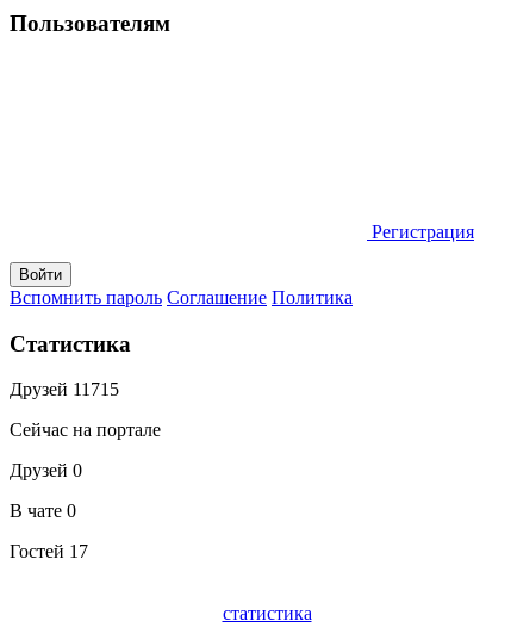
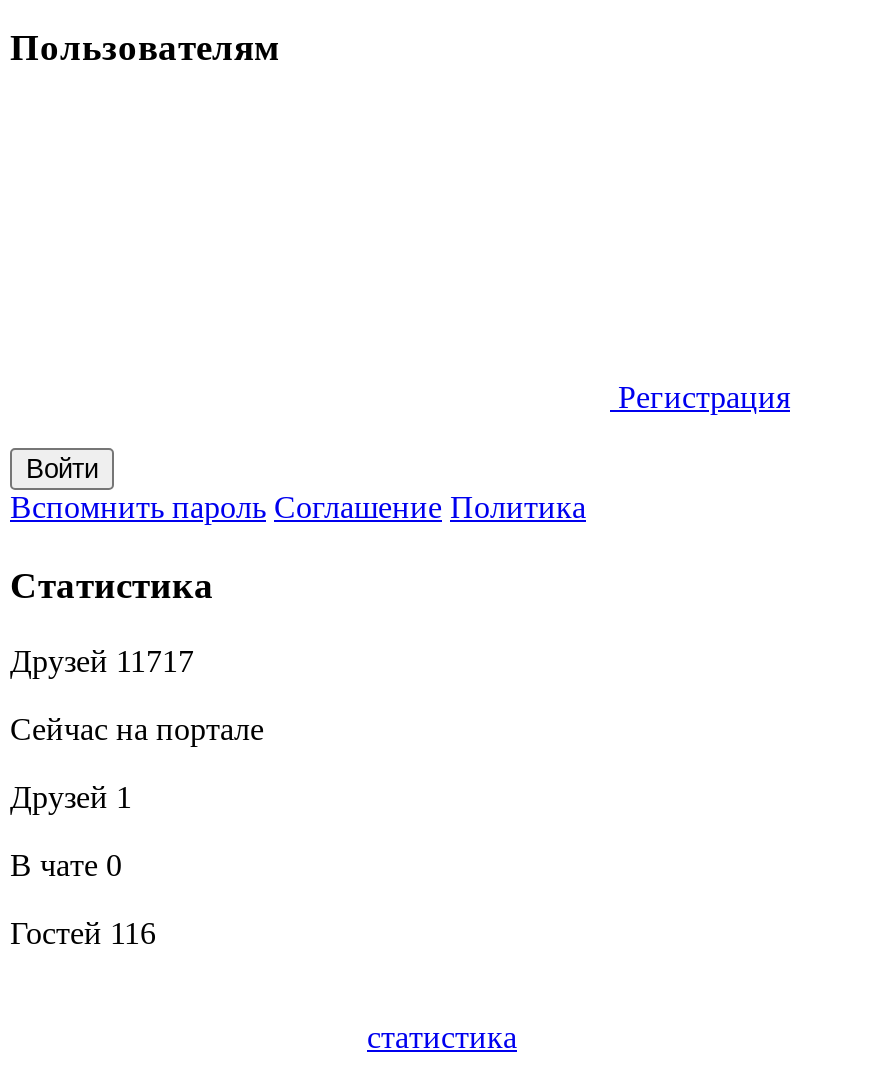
- Друзей 11715
+ Друзей 11717

- Друзей 0
+ Друзей 1

- Гостей 17
+ Гостей 116
